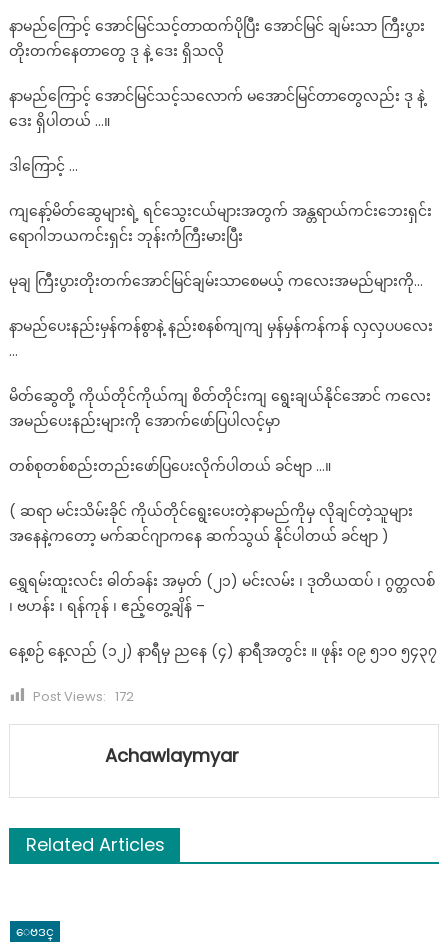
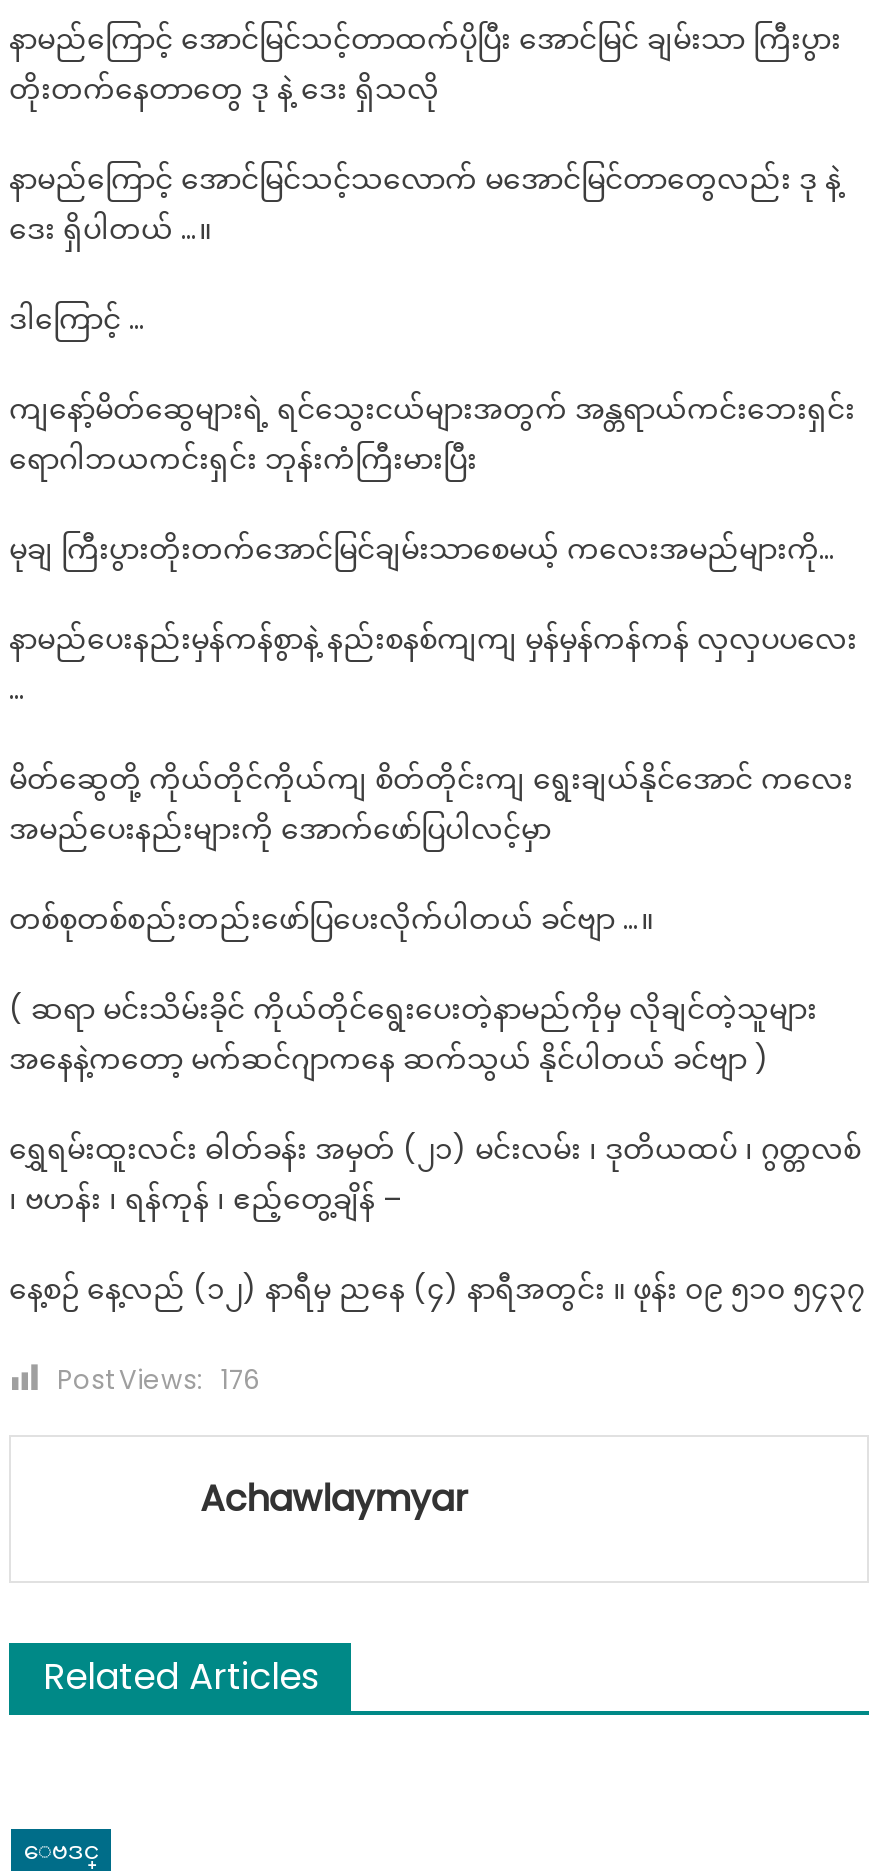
- Post Views: 172
+ Post Views: 176
